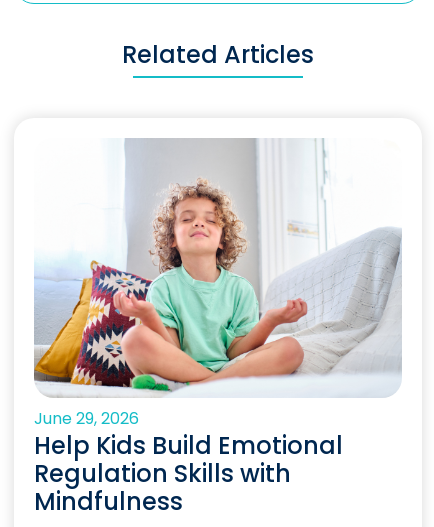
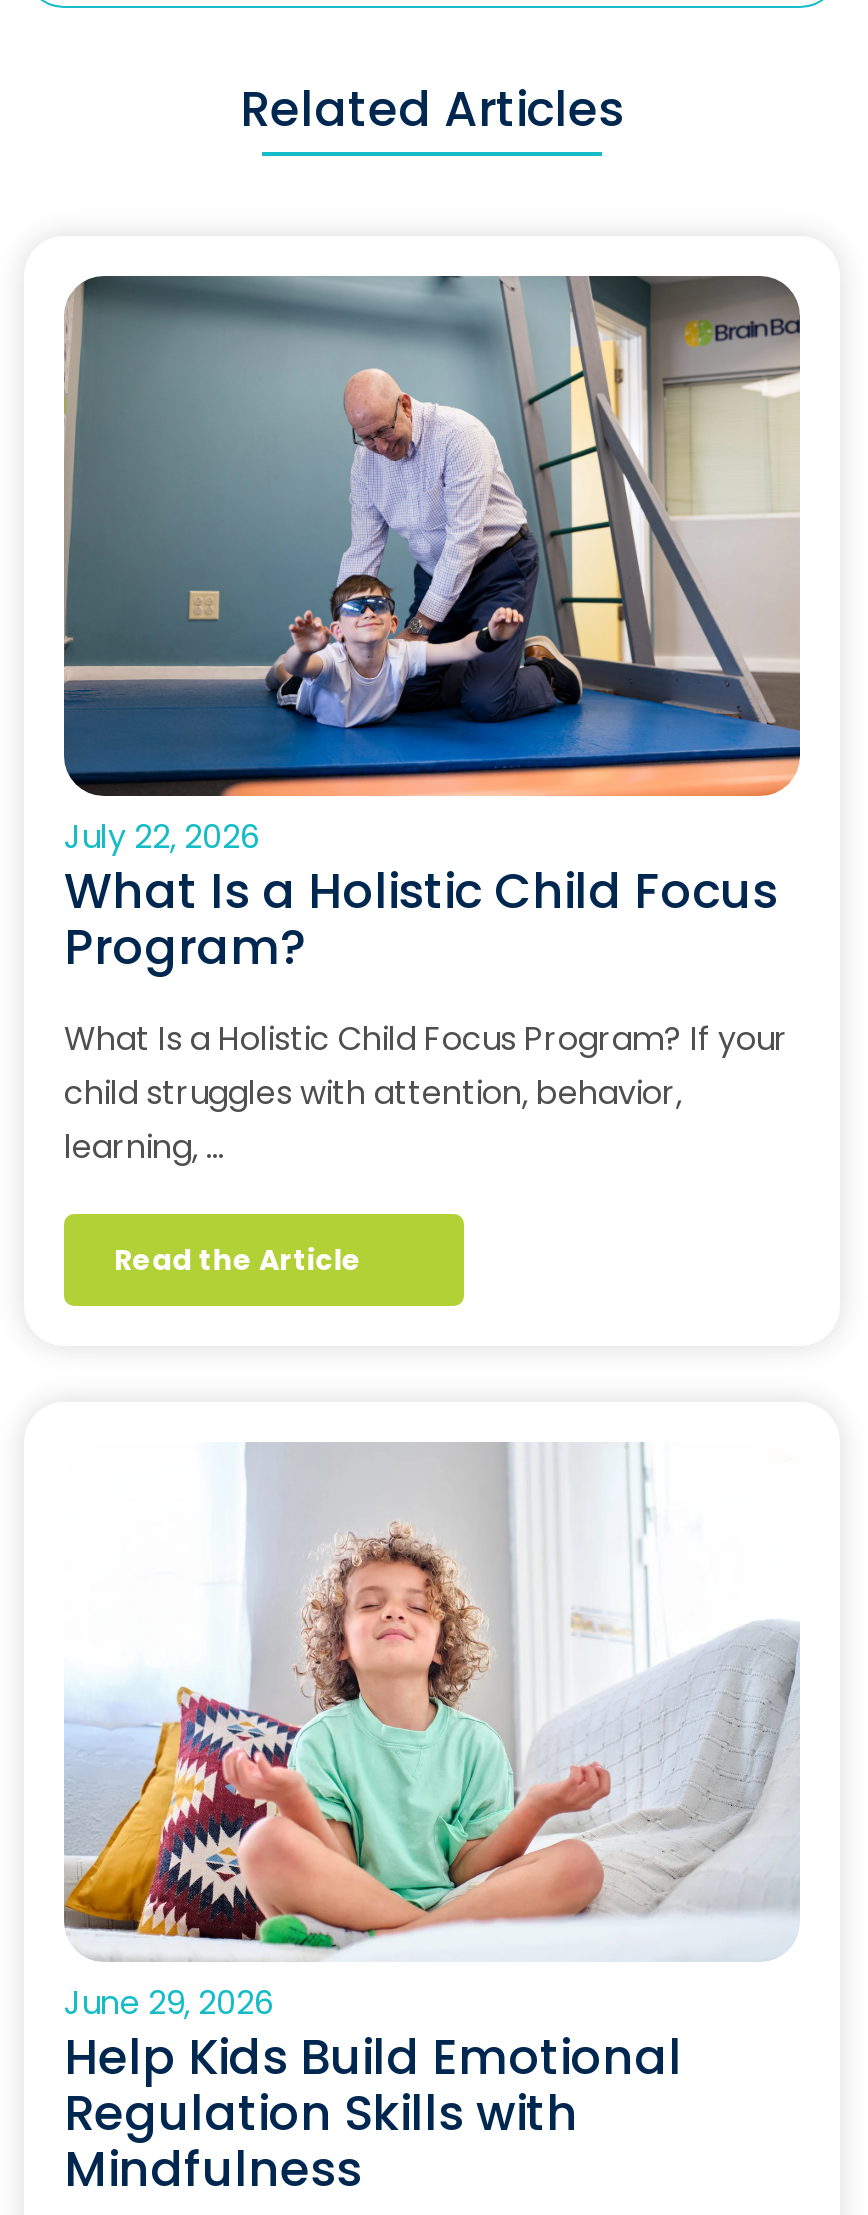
+ [image]
+ July 22, 2026
+ What Is a Holistic Child Focus
+ Program?
+ What Is a Holistic Child Focus Program? If your
+ child struggles with attention, behavior,
+ learning, …
+ Read the Article
